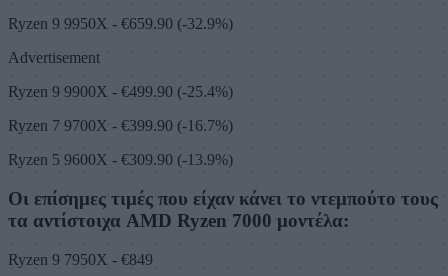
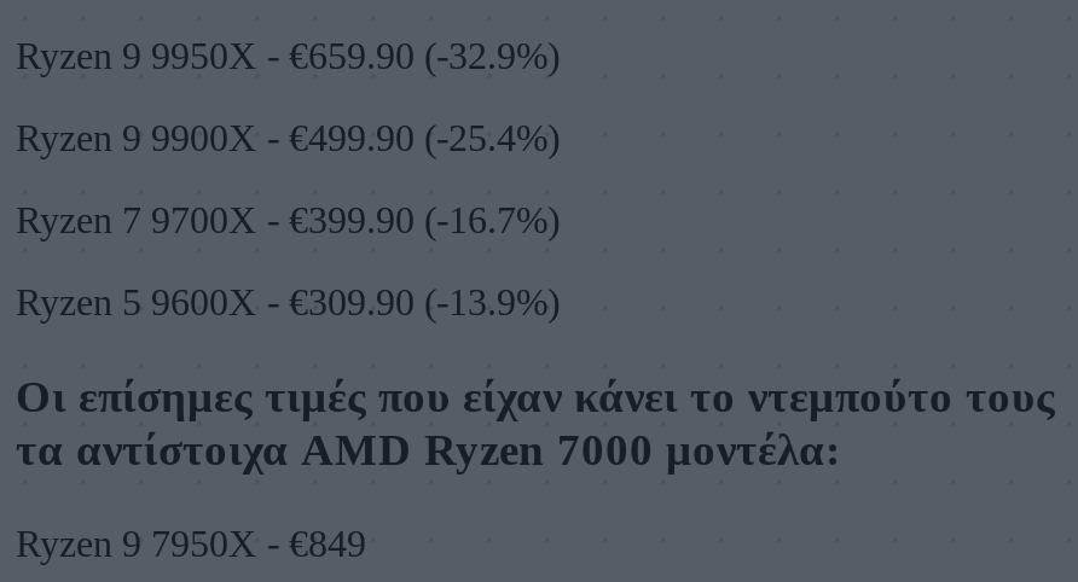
- Advertisement
